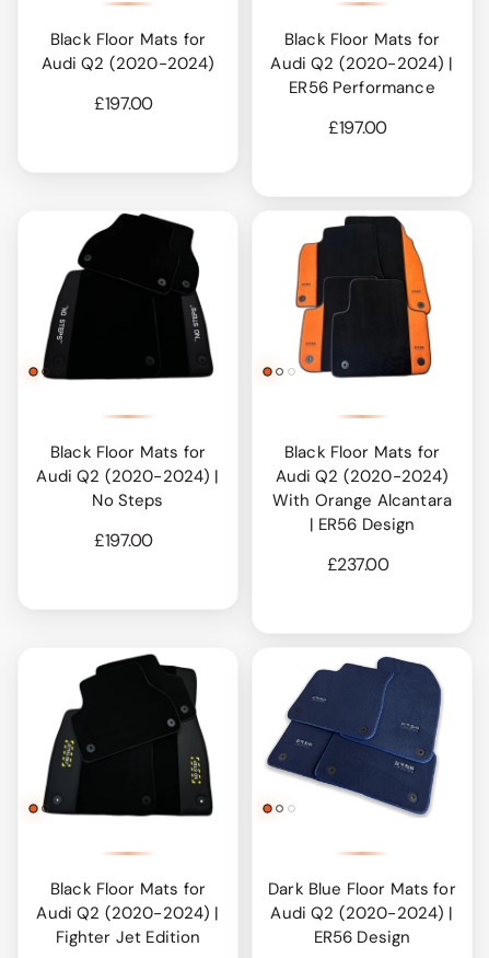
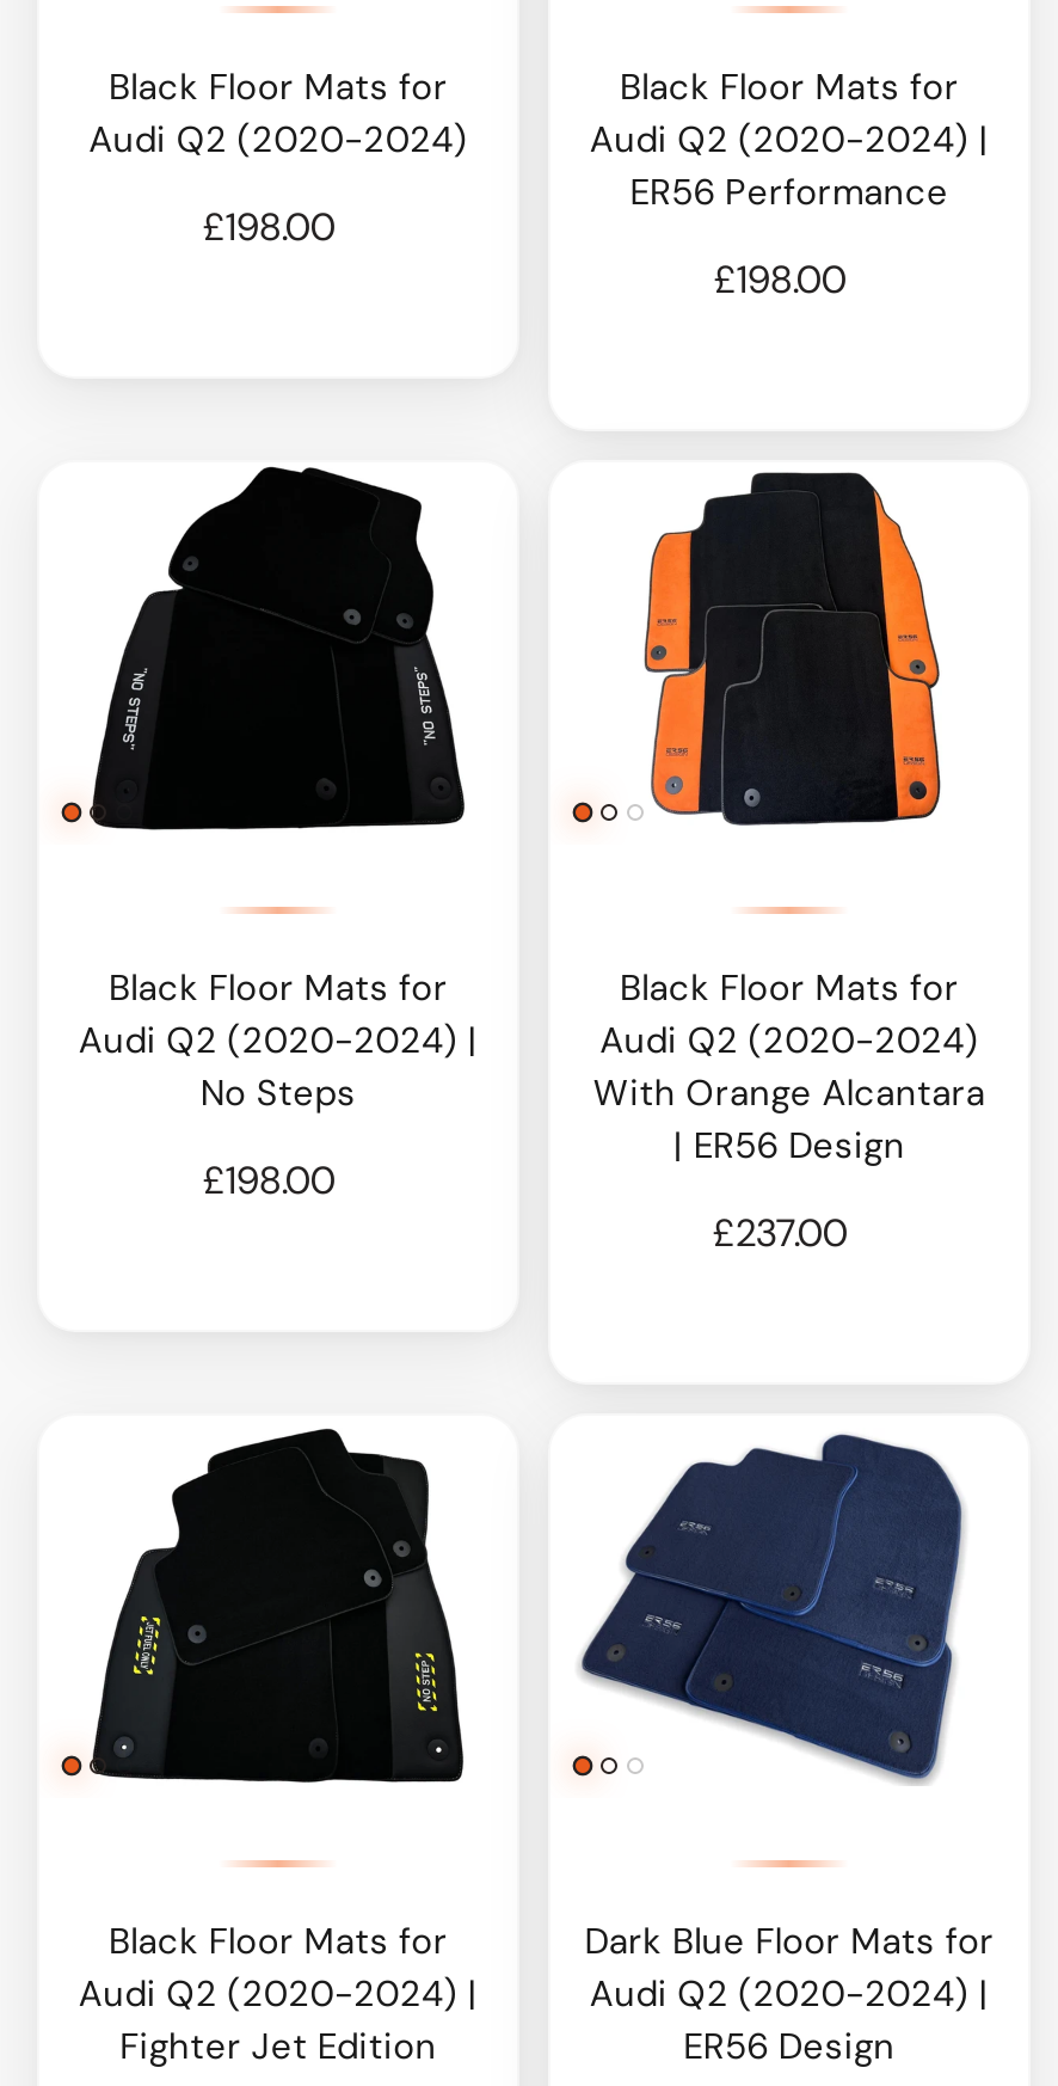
- £197.00
+ £198.00

- £197.00
+ £198.00

- £197.00
+ £198.00
